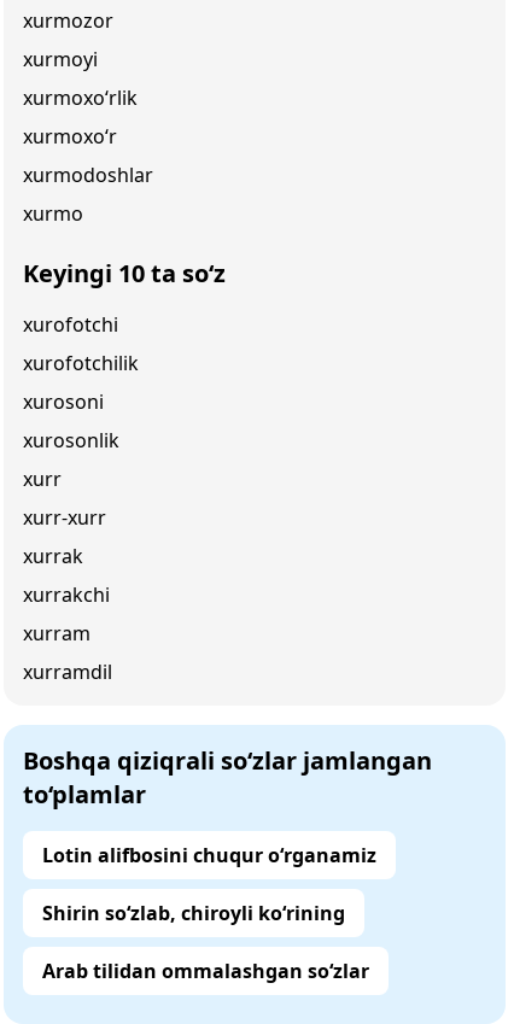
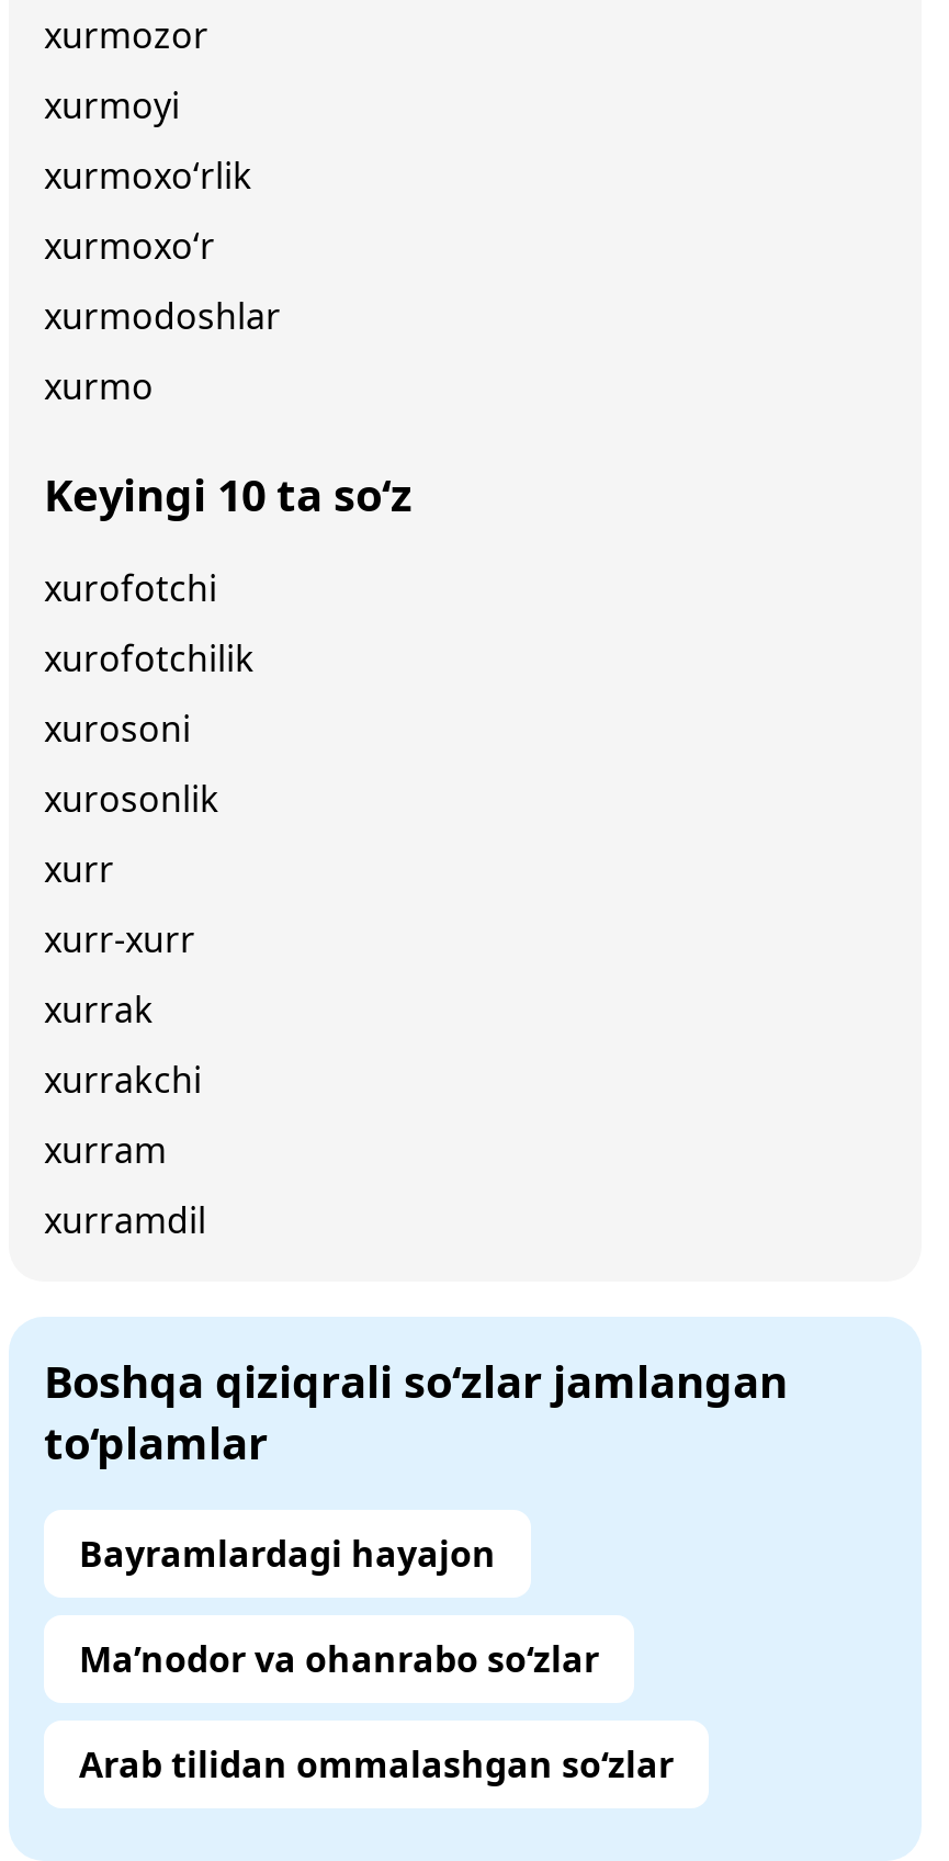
- Lotin alifbosini chuqur o‘rganamiz
+ Bayramlardagi hayajon

- Shirin so‘zlab, chiroyli ko‘rining
+ Ma’nodor va ohanrabo so‘zlar
